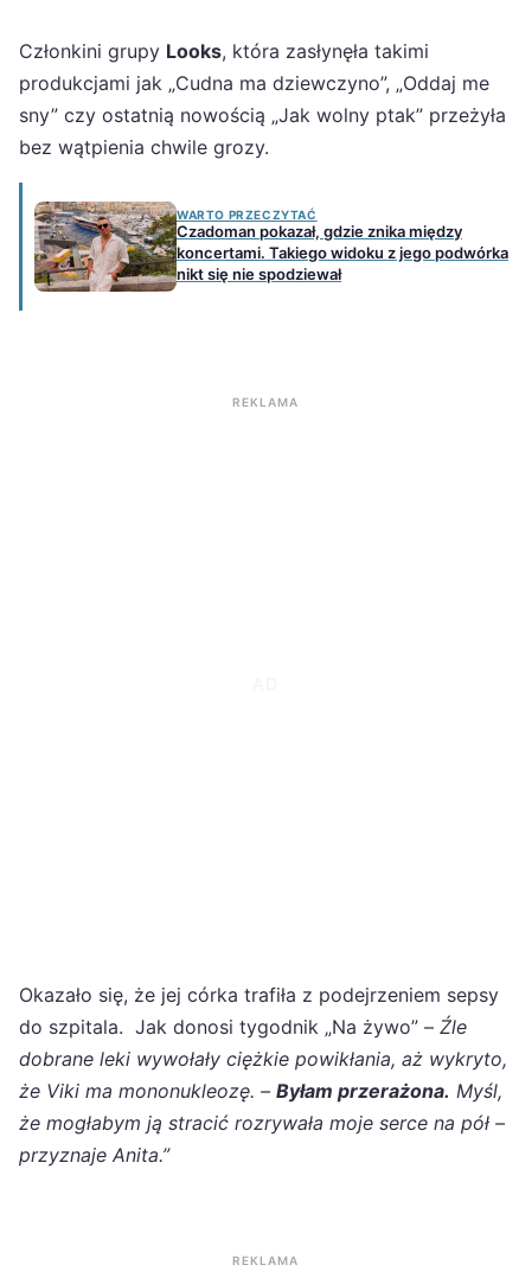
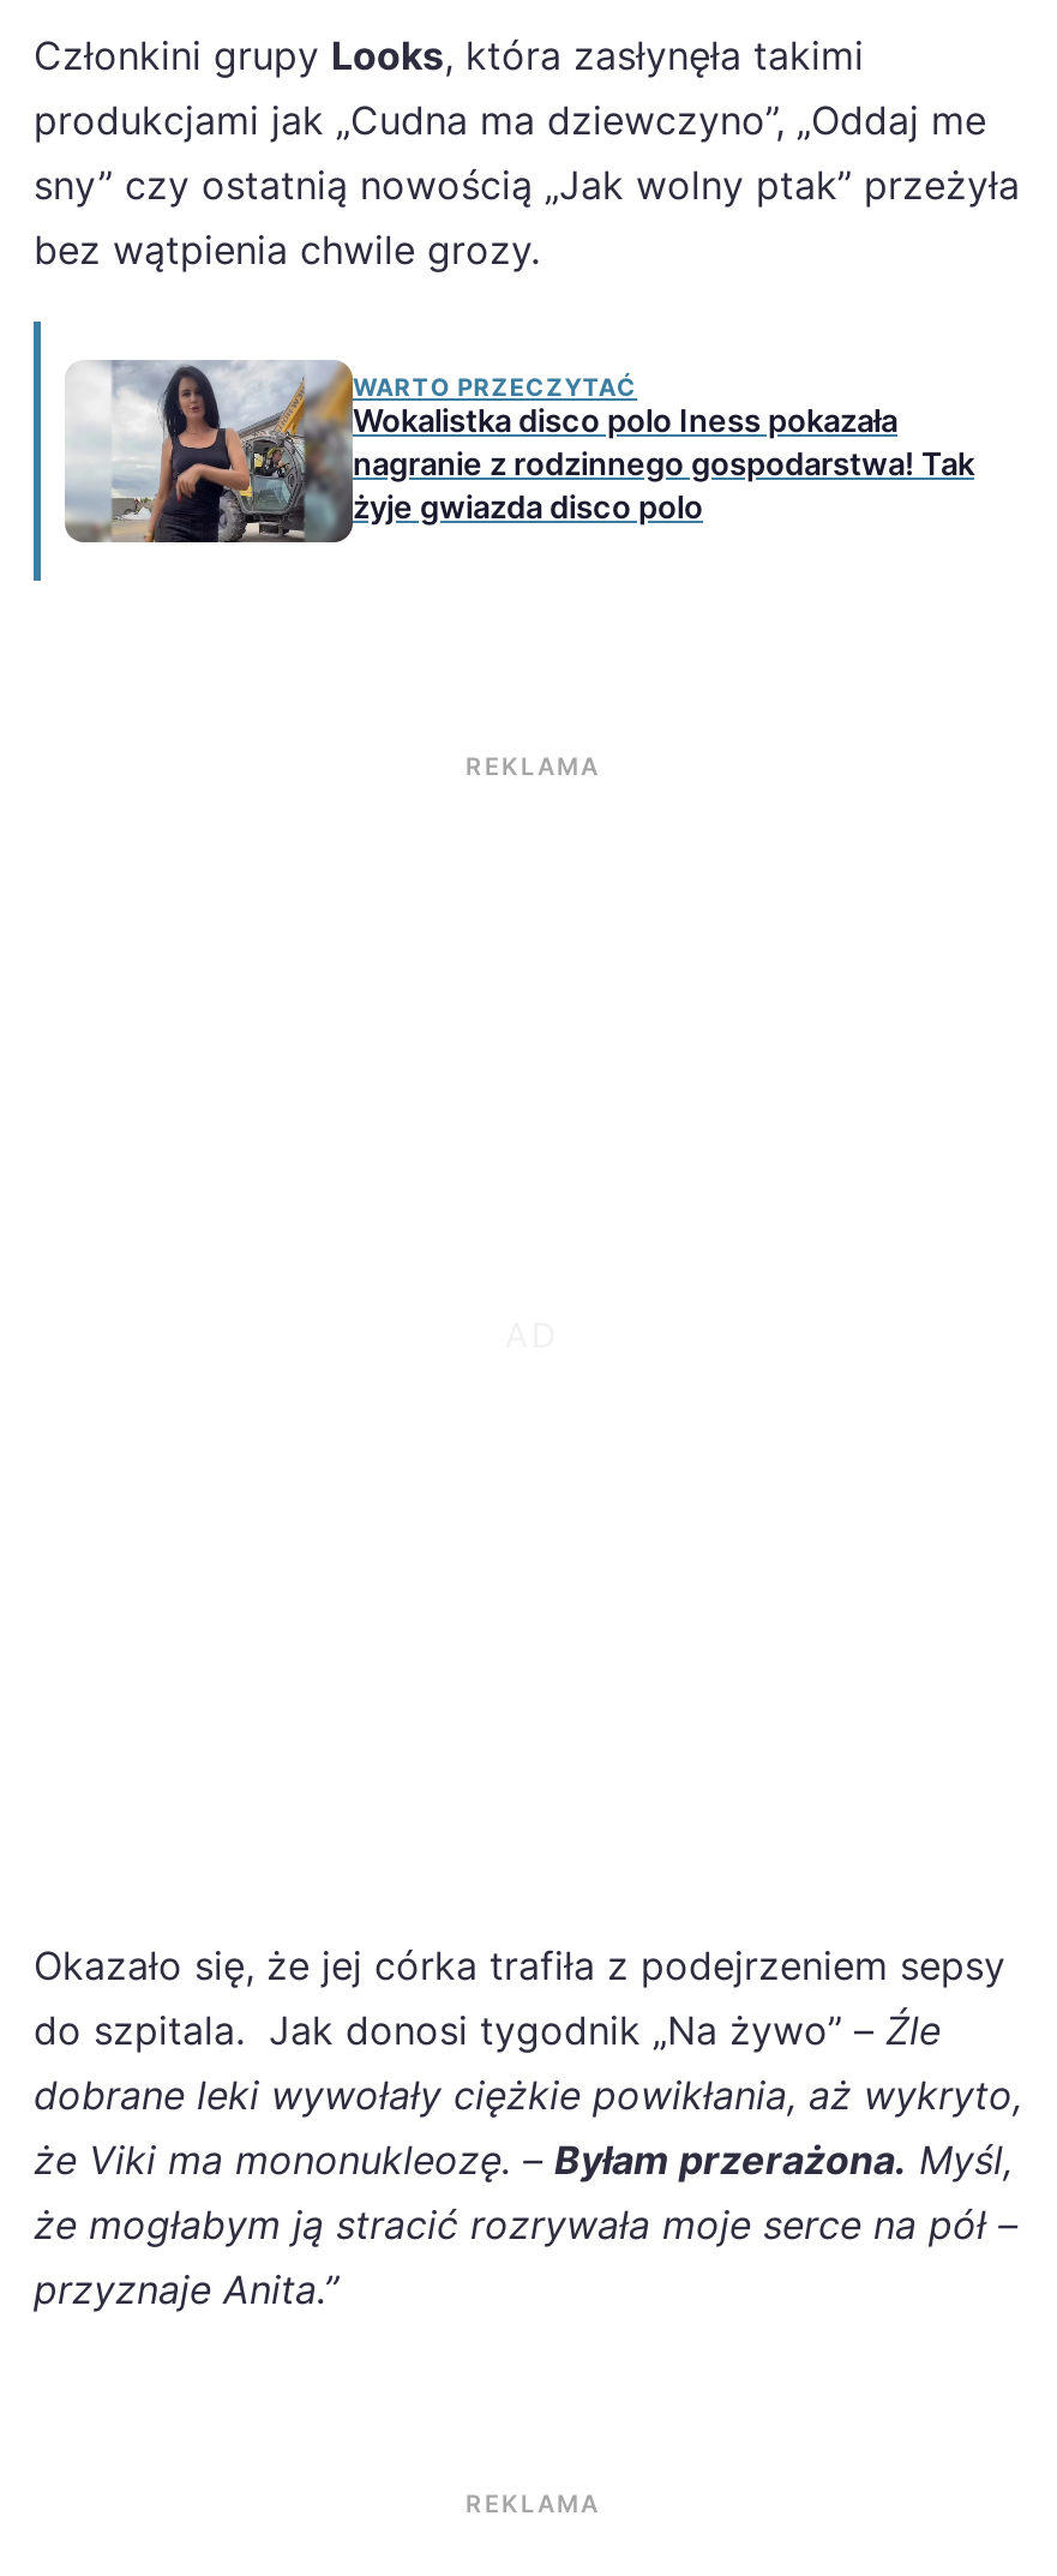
- [image]
- Czadoman pokazał, gdzie znika między
- koncertami. Takiego widoku z jego podwórka
- nikt się nie spodziewał
+ [image]
+ Wokalistka disco polo Iness pokazała
+ nagranie z rodzinnego gospodarstwa! Tak
+ żyje gwiazda disco polo
